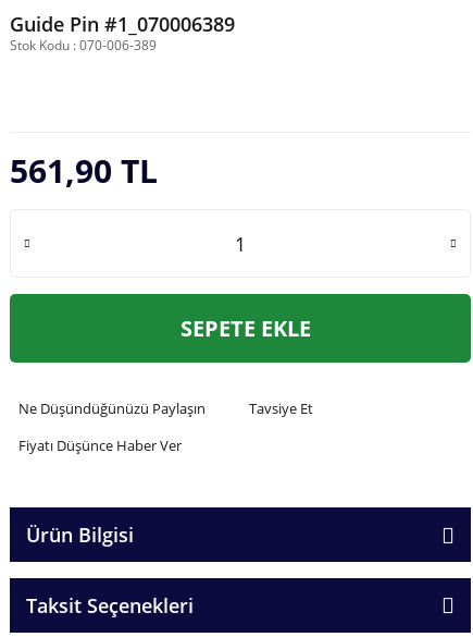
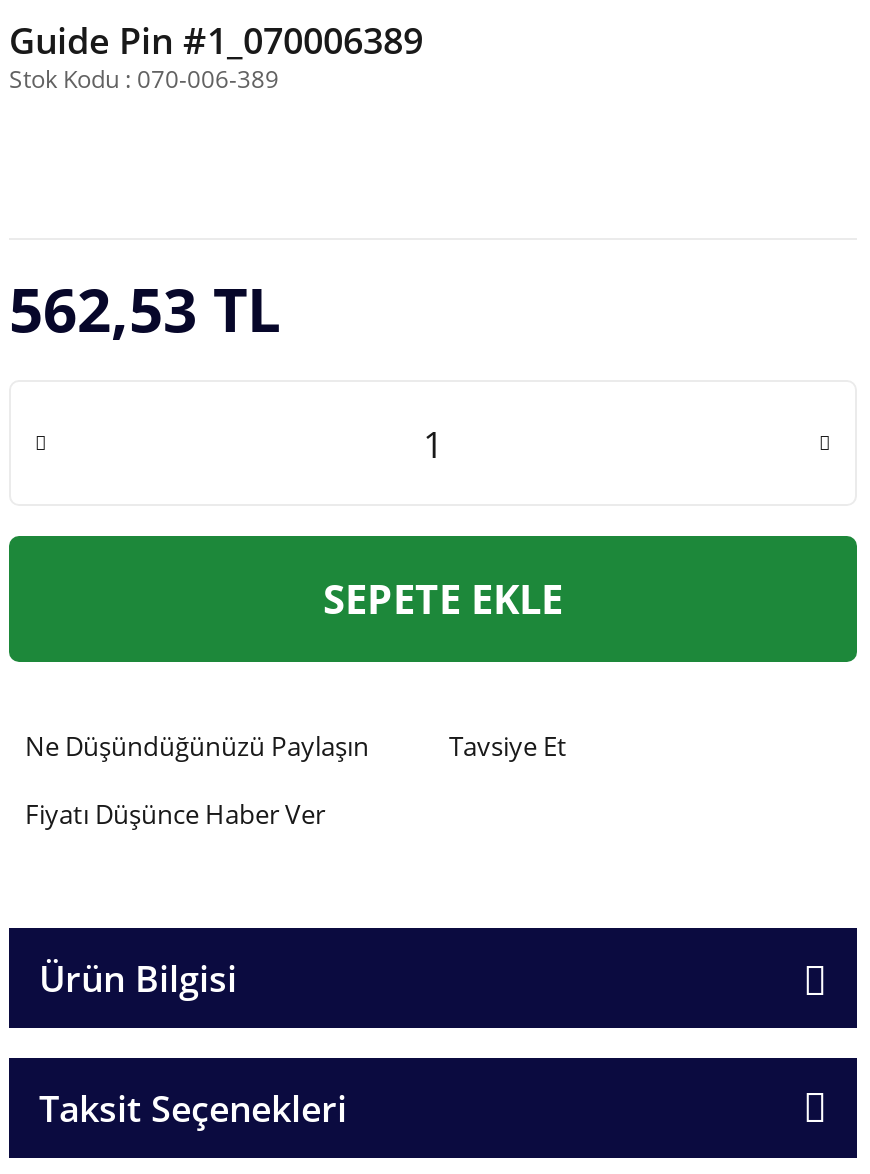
- 561,90 TL
+ 562,53 TL
